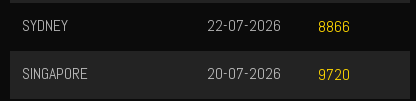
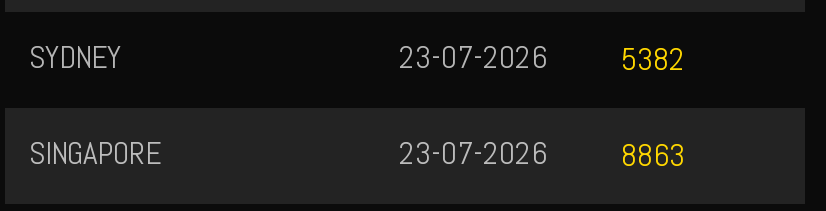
- 22-07-2026
+ 23-07-2026

- 8866
+ 5382

- 20-07-2026
+ 23-07-2026

- 9720
+ 8863
